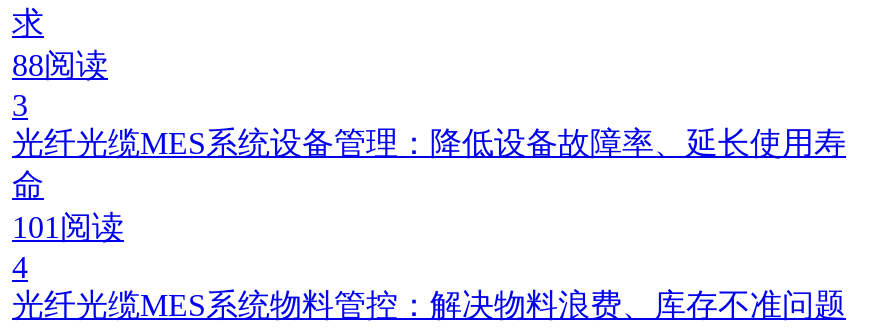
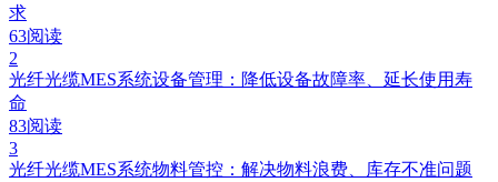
- 88阅读
+ 63阅读

- 3
+ 2

- 101阅读
+ 83阅读

- 4
+ 3
